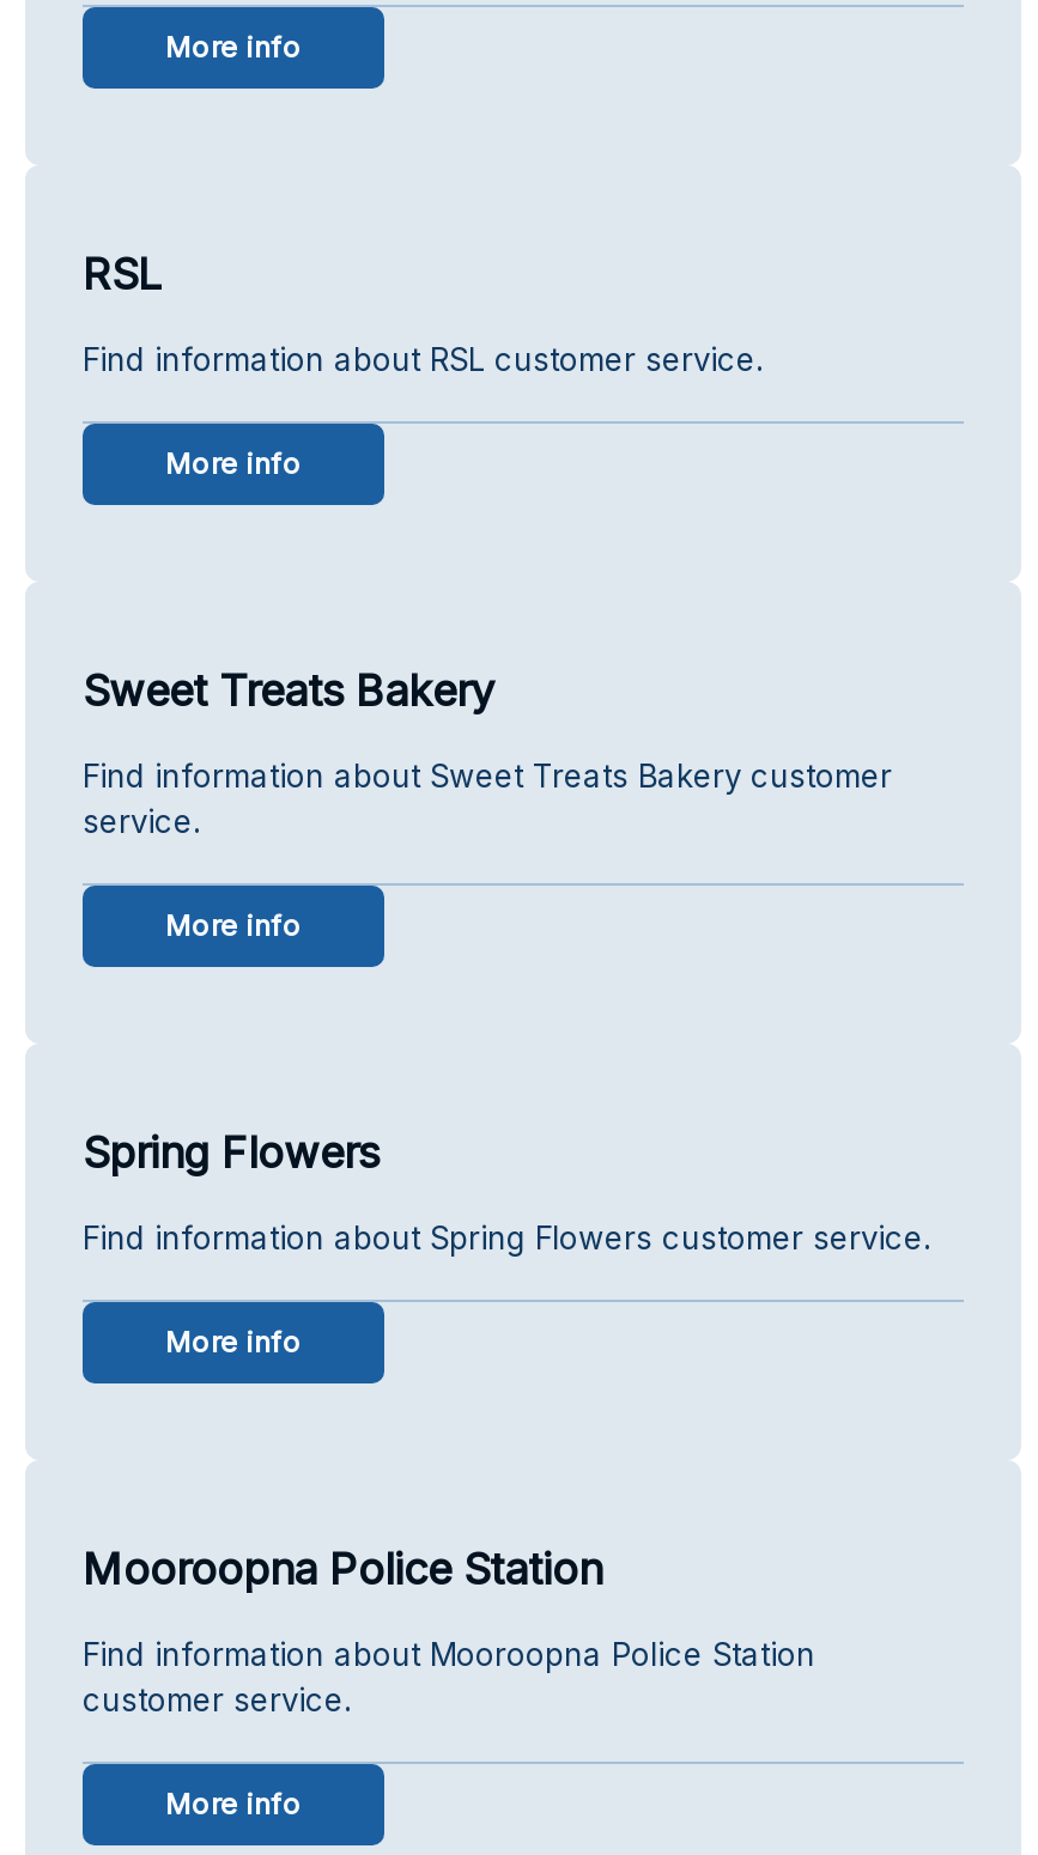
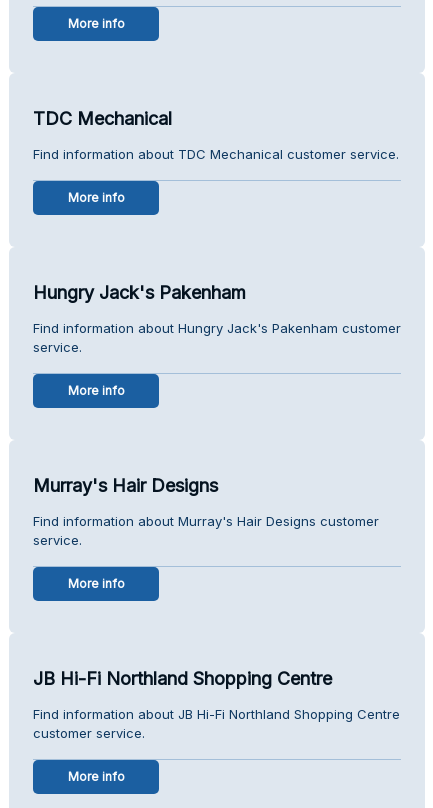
- RSL
+ TDC Mechanical

- Find information about RSL customer service.
+ Find information about TDC Mechanical customer service.

- Sweet Treats Bakery
+ Hungry Jack's Pakenham

- Find information about Sweet Treats Bakery customer
+ Find information about Hungry Jack's Pakenham customer

- Spring Flowers
+ Murray's Hair Designs

- Find information about Spring Flowers customer service.
+ Find information about Murray's Hair Designs customer
+ service.

- Mooroopna Police Station
+ JB Hi-Fi Northland Shopping Centre

- Find information about Mooroopna Police Station
+ Find information about JB Hi-Fi Northland Shopping Centre
